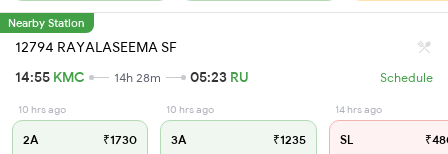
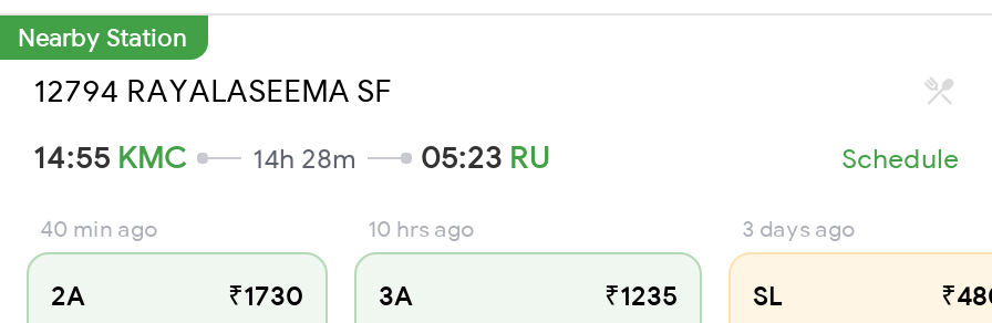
- 10 hrs ago
+ 40 min ago

- 14 hrs ago
+ 3 days ago
